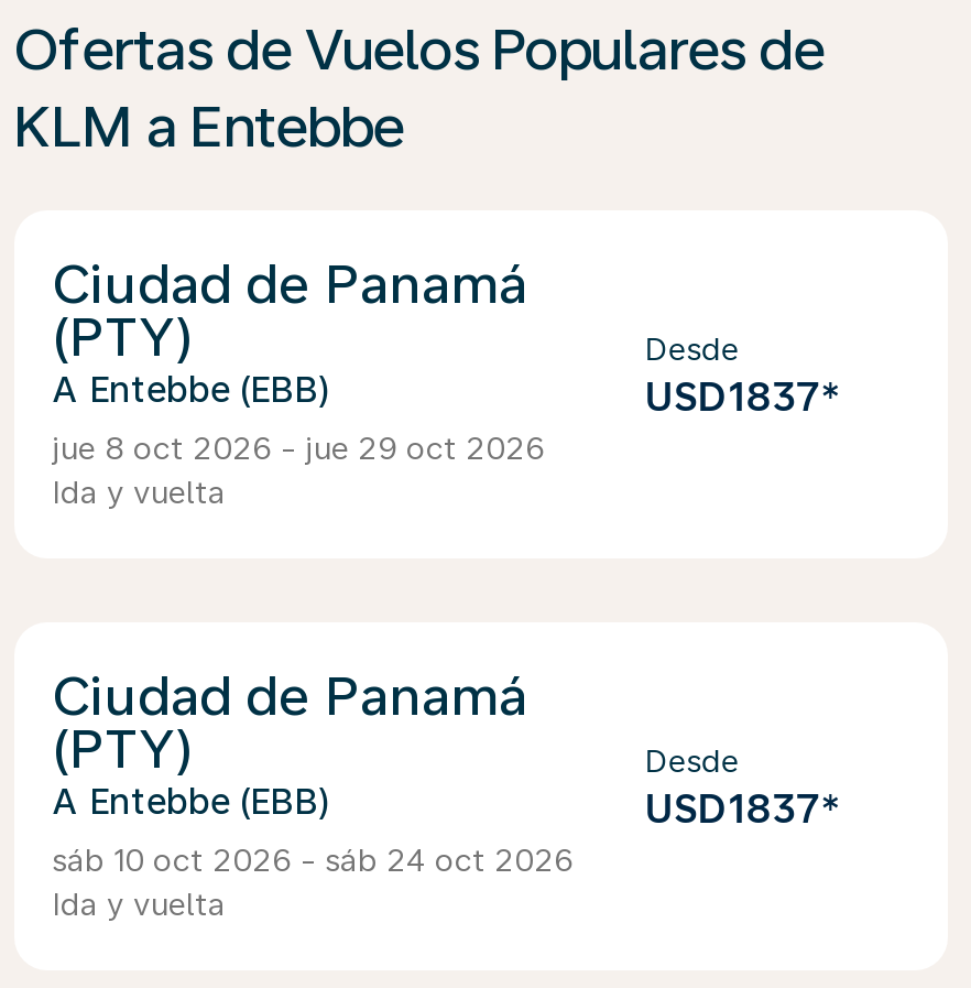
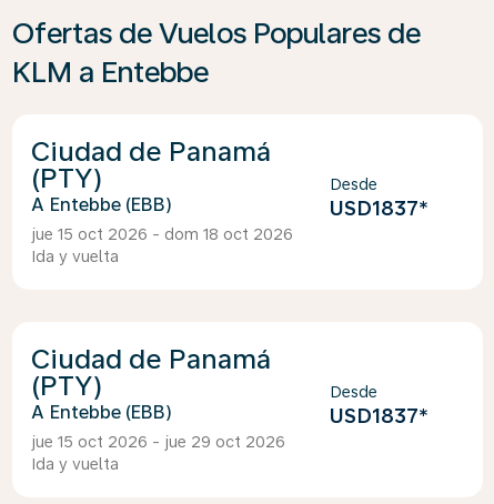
- jue 8 oct 2026 - jue 29 oct 2026
+ jue 15 oct 2026 - dom 18 oct 2026

- sáb 10 oct 2026 - sáb 24 oct 2026
+ jue 15 oct 2026 - jue 29 oct 2026
